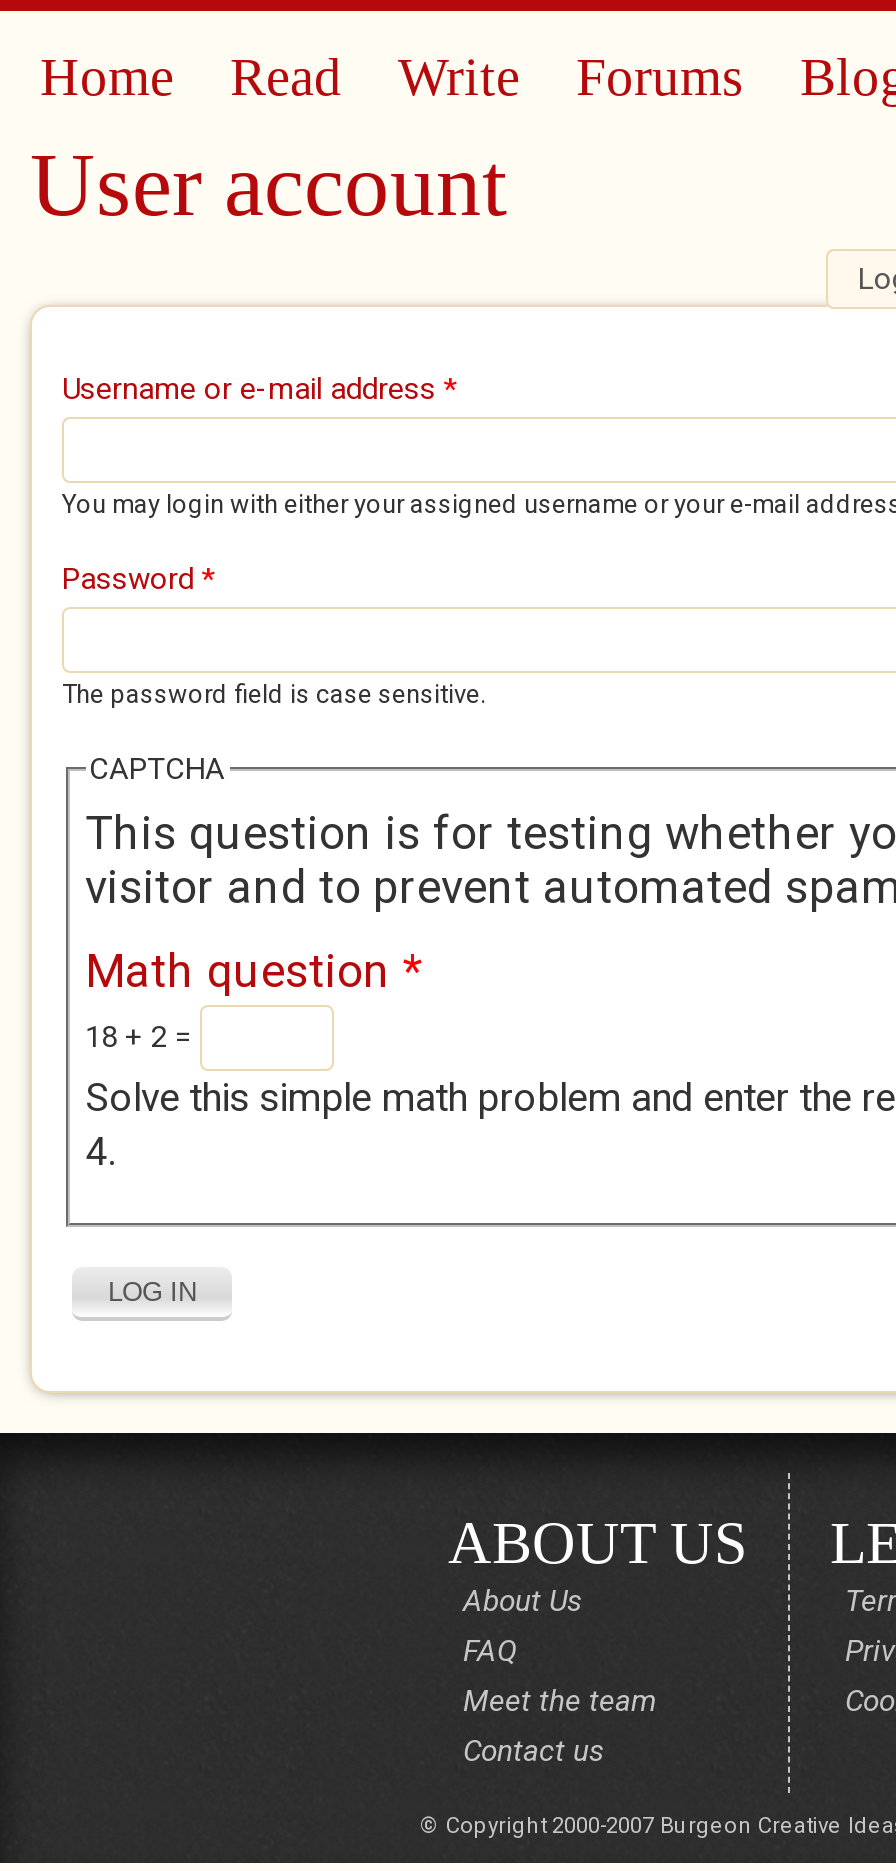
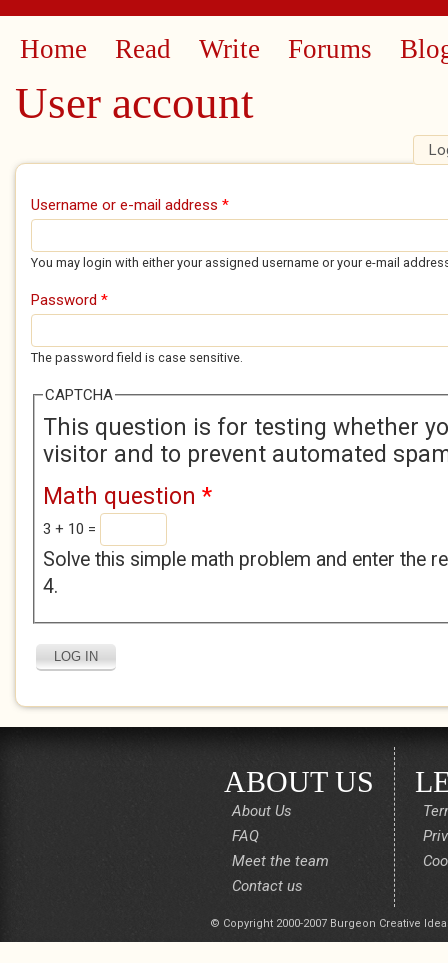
- 18 + 2 =
+ 3 + 10 =
